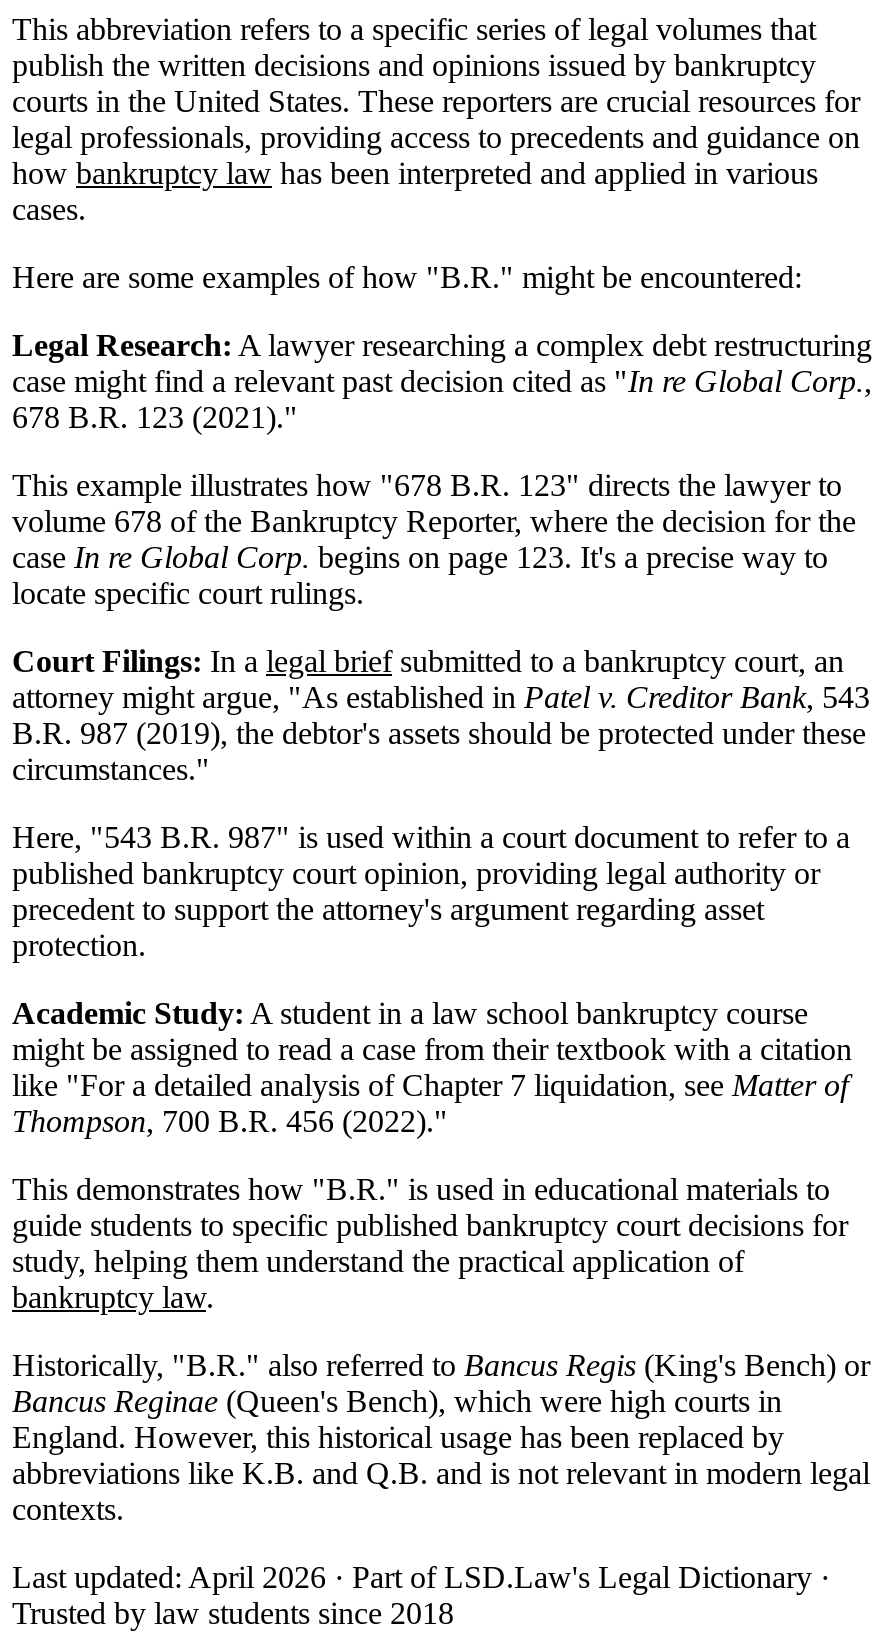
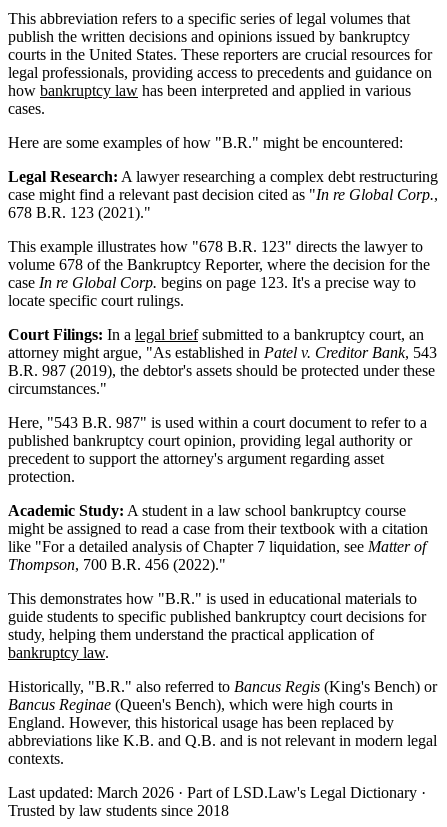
- Last updated: April 2026 · Part of LSD.Law's Legal Dictionary ·
+ Last updated: March 2026 · Part of LSD.Law's Legal Dictionary ·
